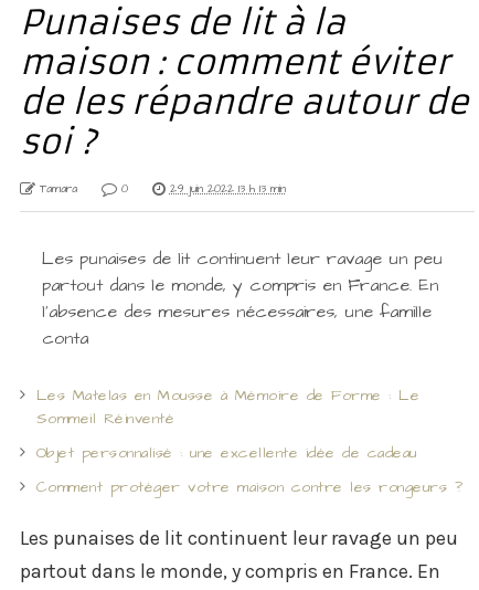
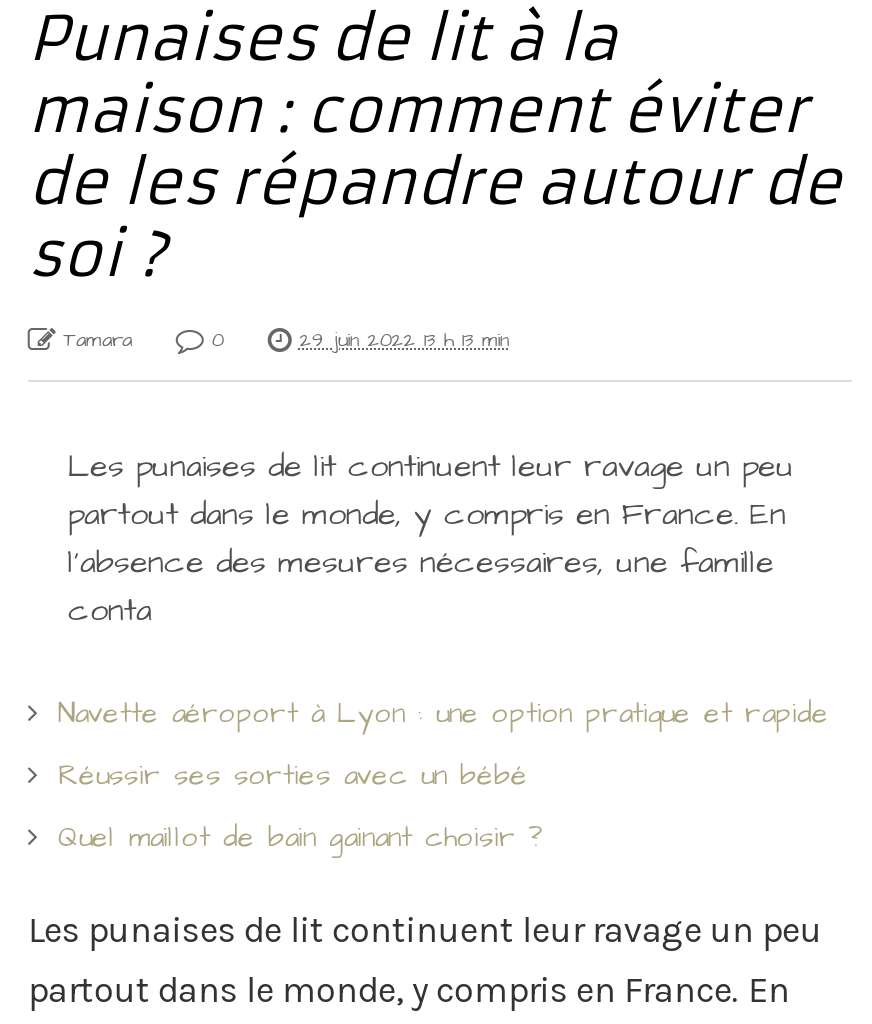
- Les Matelas en Mousse à Mémoire de Forme : Le
- Sommeil Réinventé
+ Navette aéroport à Lyon : une option pratique et rapide

- Objet personnalisé : une excellente idée de cadeau
+ Réussir ses sorties avec un bébé

- Comment protéger votre maison contre les rongeurs ?
+ Quel maillot de bain gainant choisir ?
